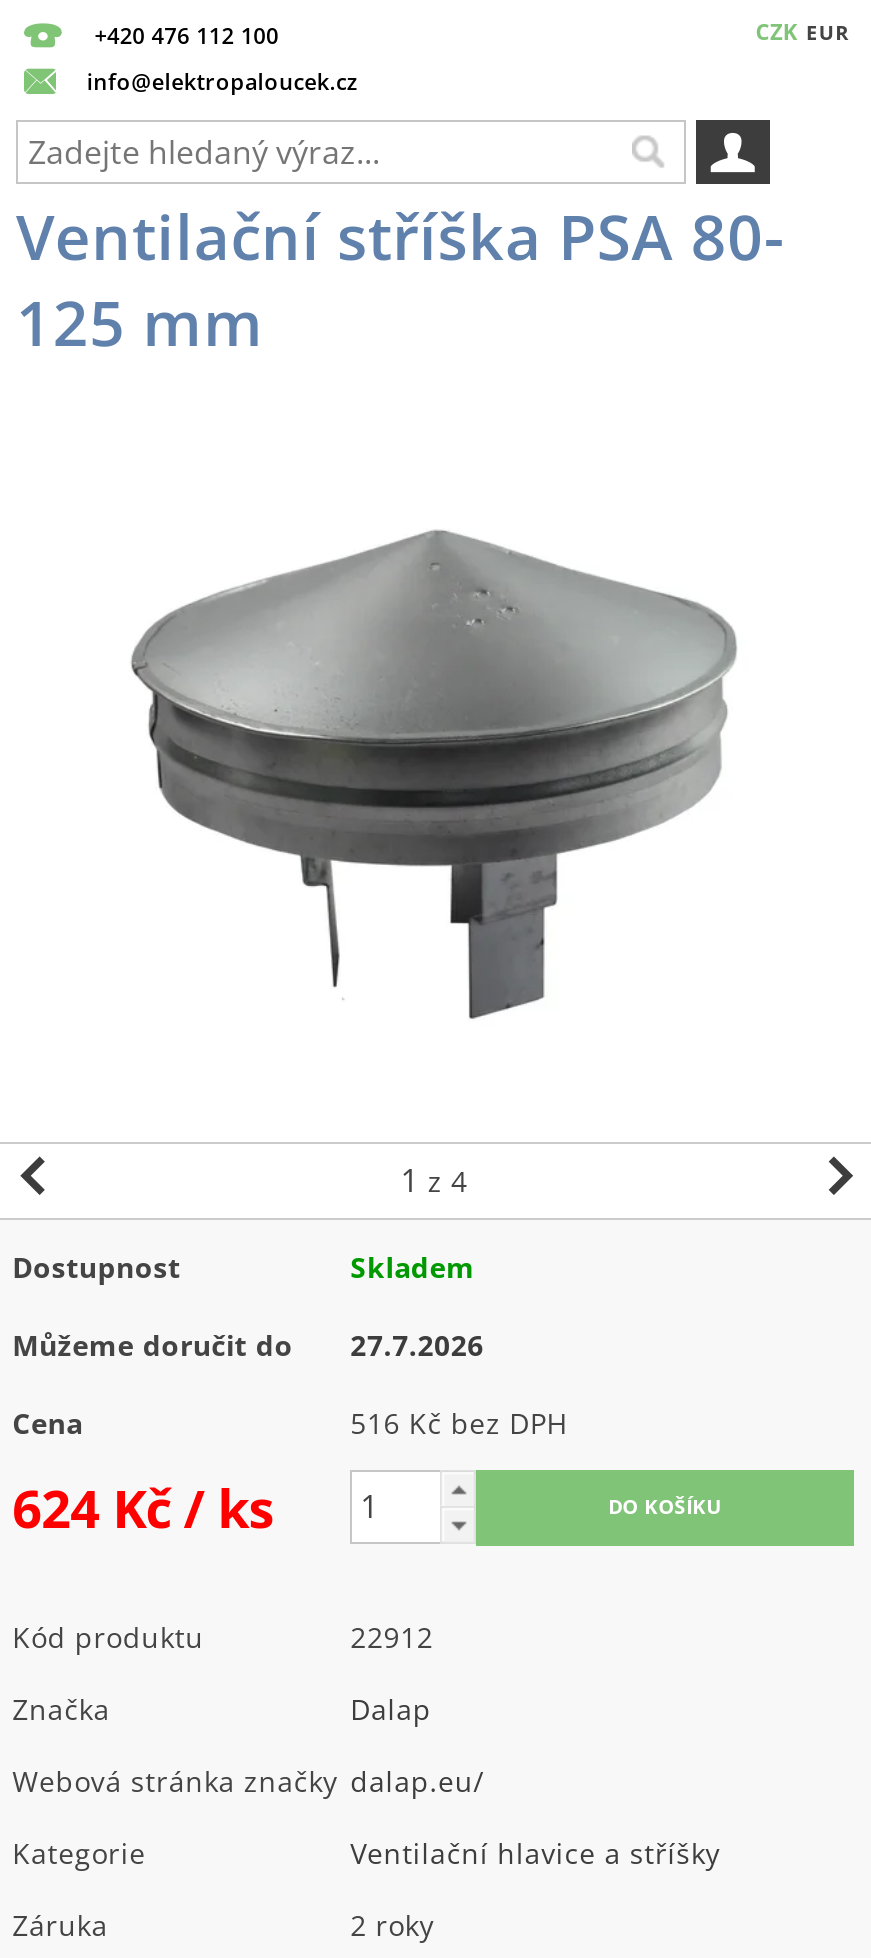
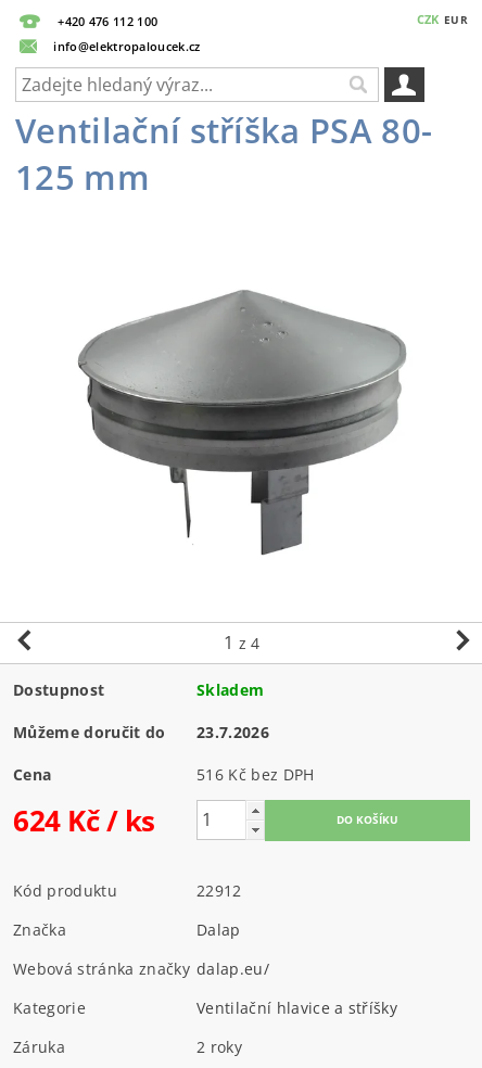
- Můžeme doručit do 27.7.2026
+ Můžeme doručit do 23.7.2026
